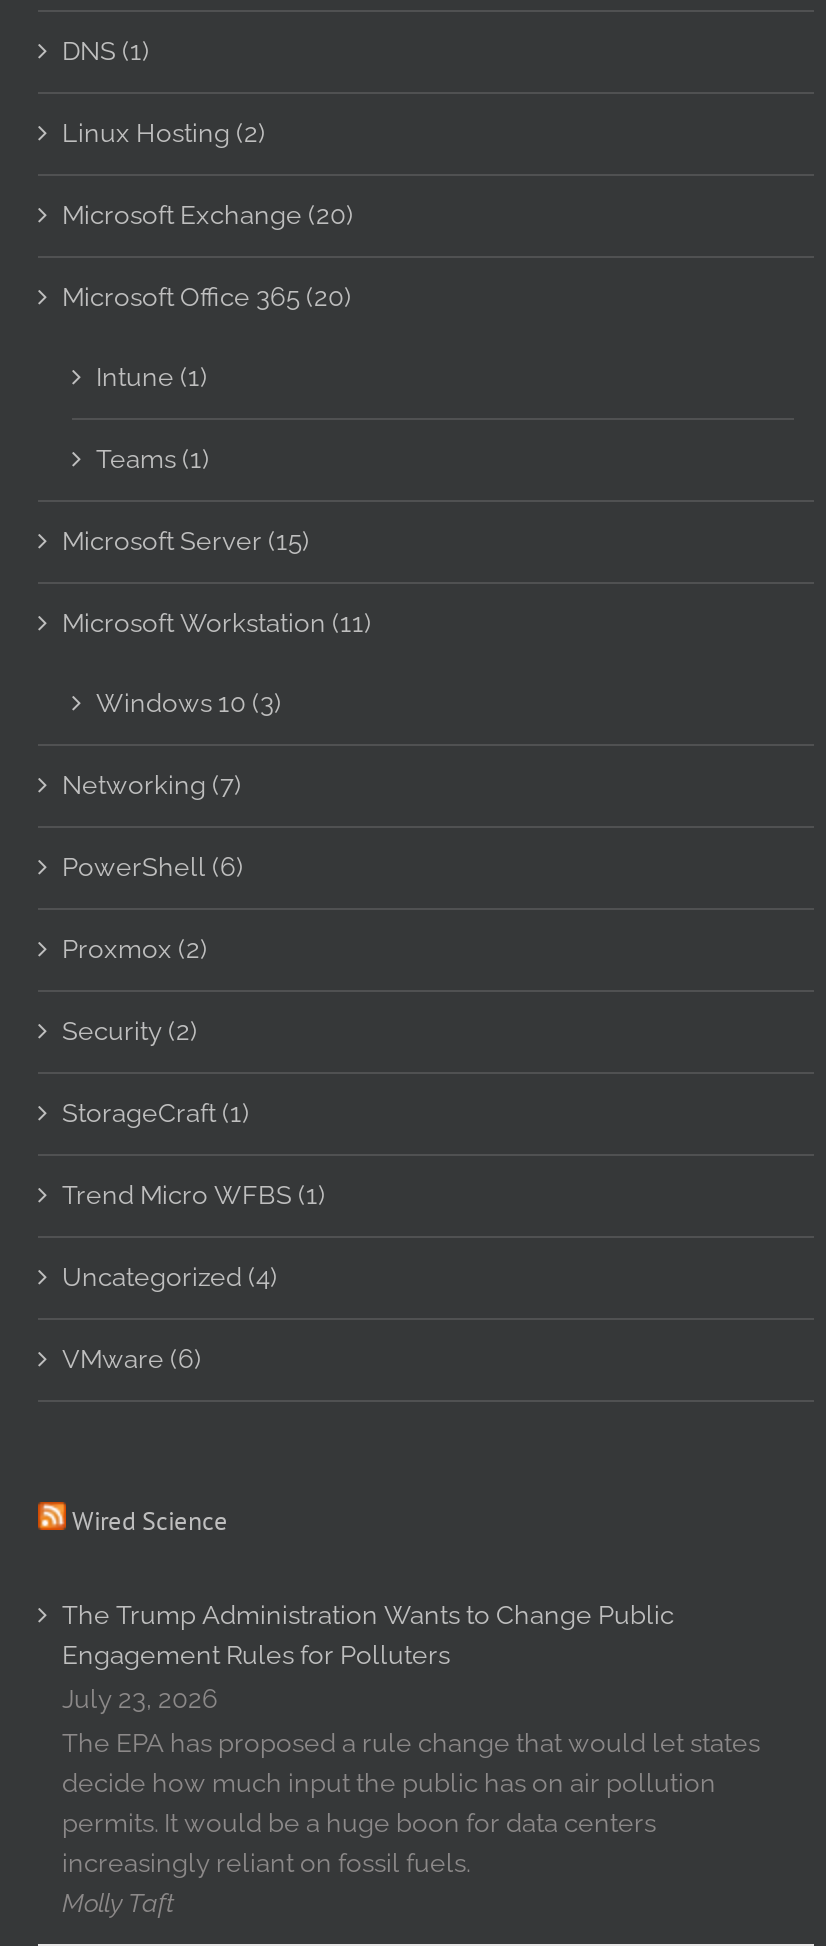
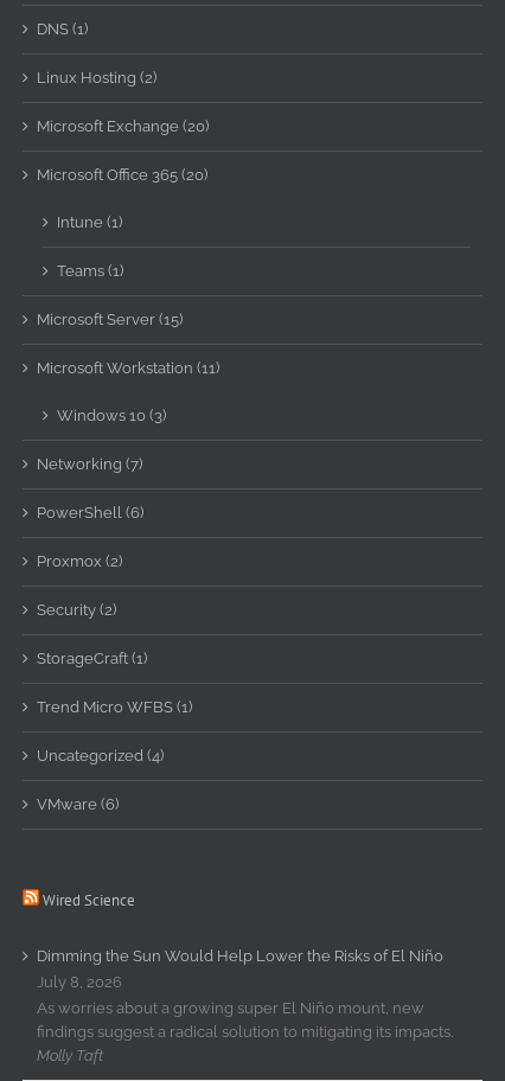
- The Trump Administration Wants to Change Public
- Engagement Rules for Polluters
+ Dimming the Sun Would Help Lower the Risks of El Niño

- July 23, 2026
+ July 8, 2026

- The EPA has proposed a rule change that would let states
- decide how much input the public has on air pollution
- permits. It would be a huge boon for data centers
- increasingly reliant on fossil fuels.
+ As worries about a growing super El Niño mount, new
+ findings suggest a radical solution to mitigating its impacts.
